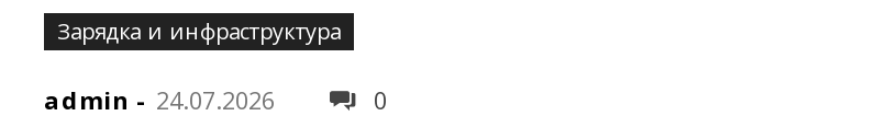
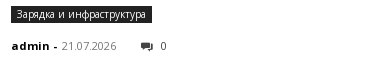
- admin - 24.07.2026
+ admin - 21.07.2026
